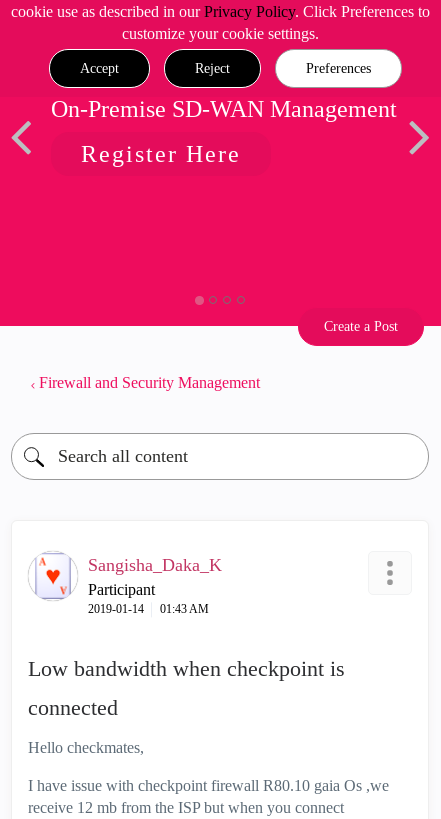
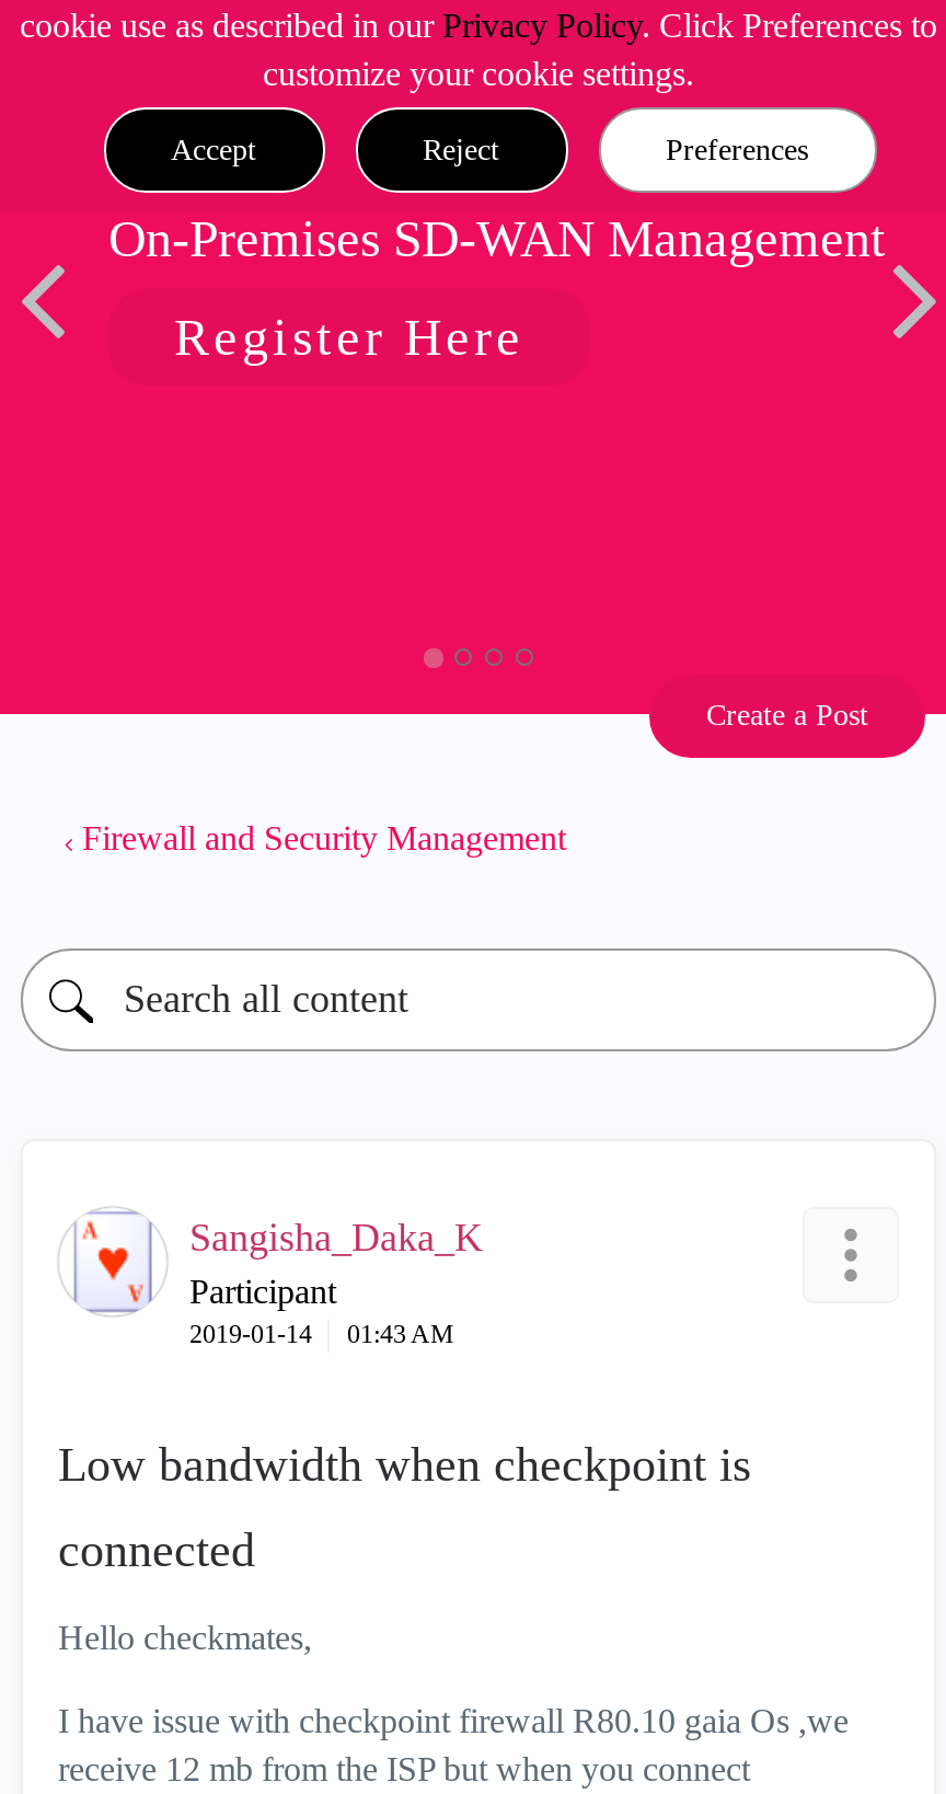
- On-Premise SD-WAN Management
+ On-Premises SD-WAN Management
